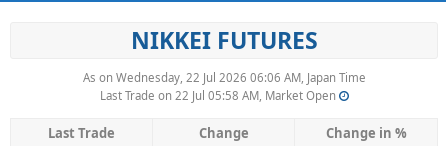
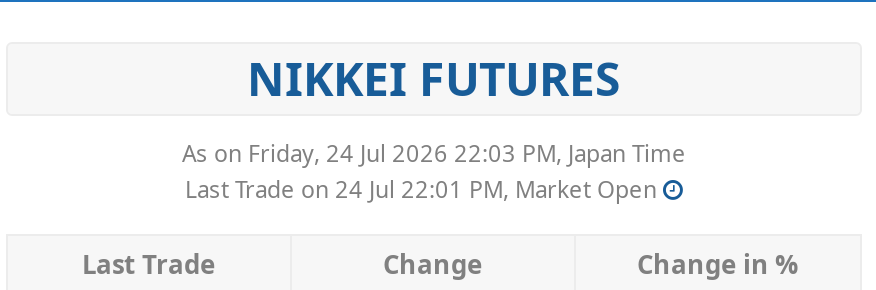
- As on Wednesday, 22 Jul 2026 06:06 AM, Japan Time
+ As on Friday, 24 Jul 2026 22:03 PM, Japan Time

- Last Trade on 22 Jul 05:58 AM, Market Open
+ Last Trade on 24 Jul 22:01 PM, Market Open
